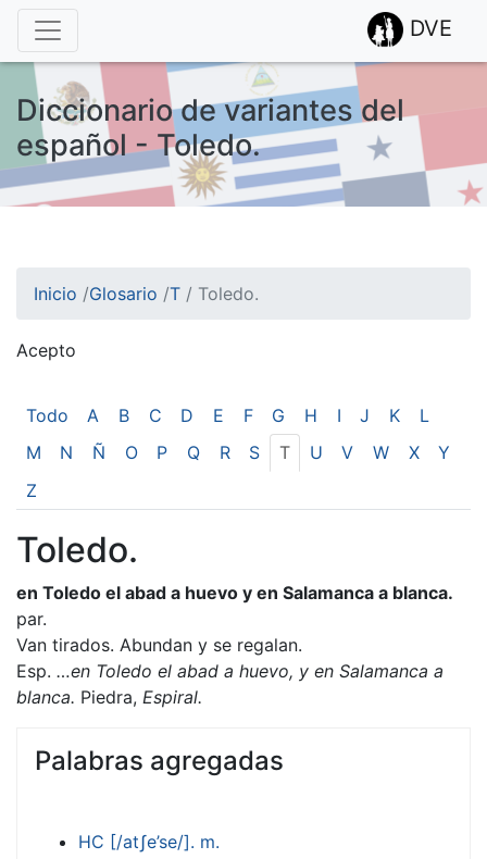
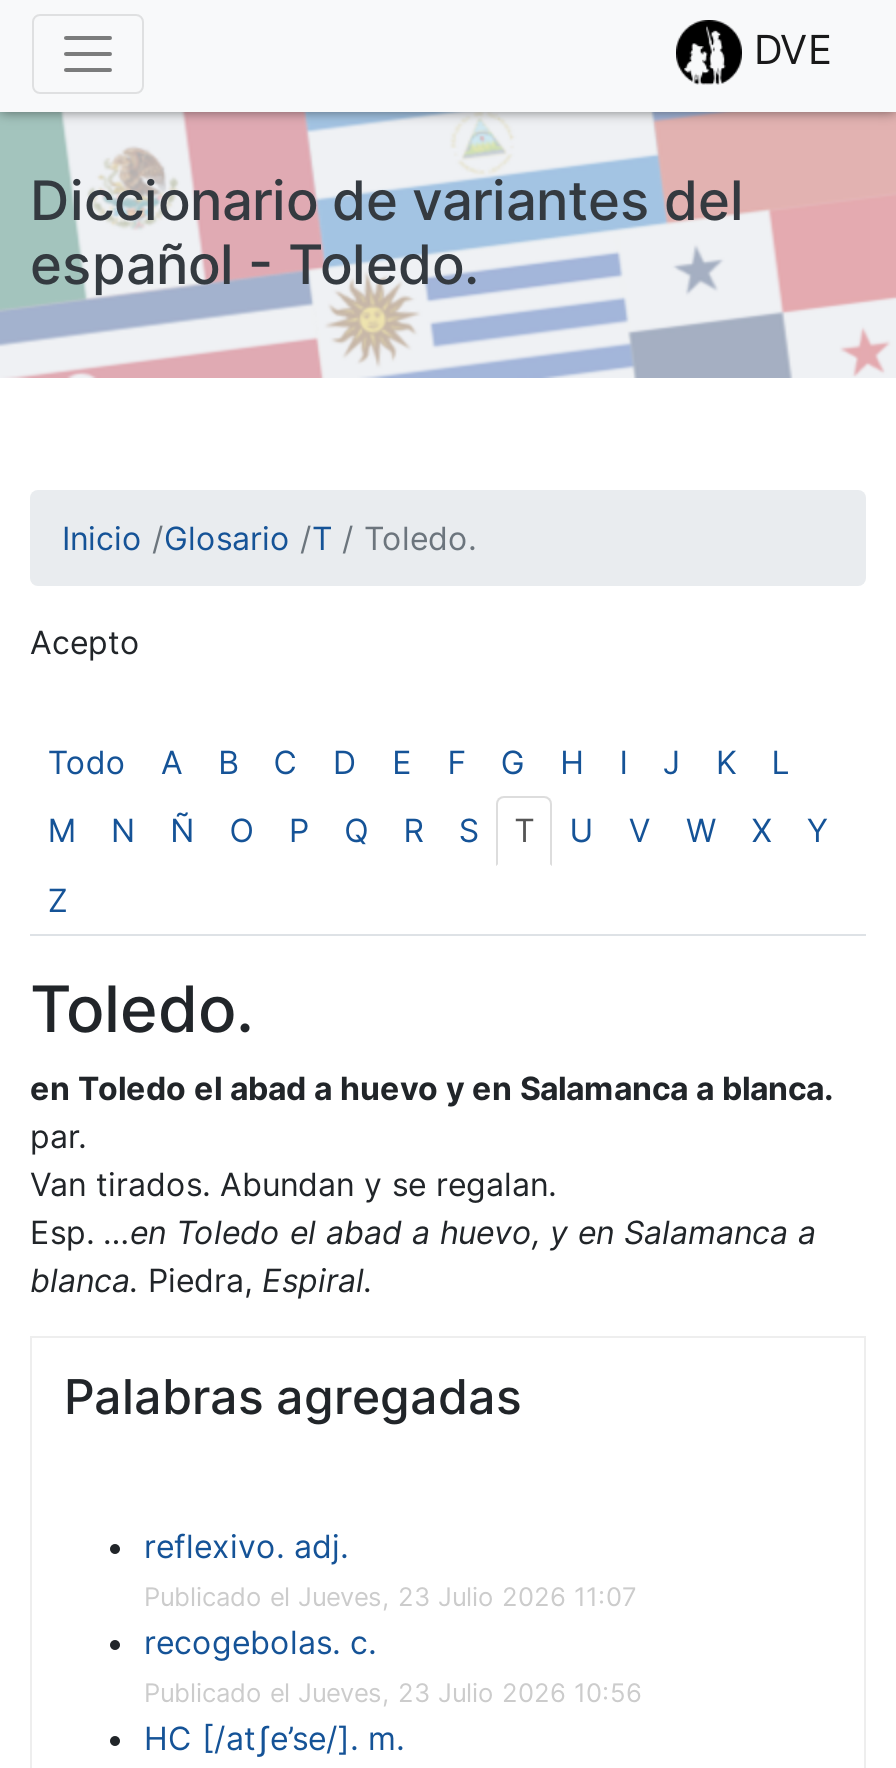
+ reflexivo. adj.
+ Publicado el Jueves, 23 Julio 2026 11:07
+ recogebolas. c.
+ Publicado el Jueves, 23 Julio 2026 10:56
